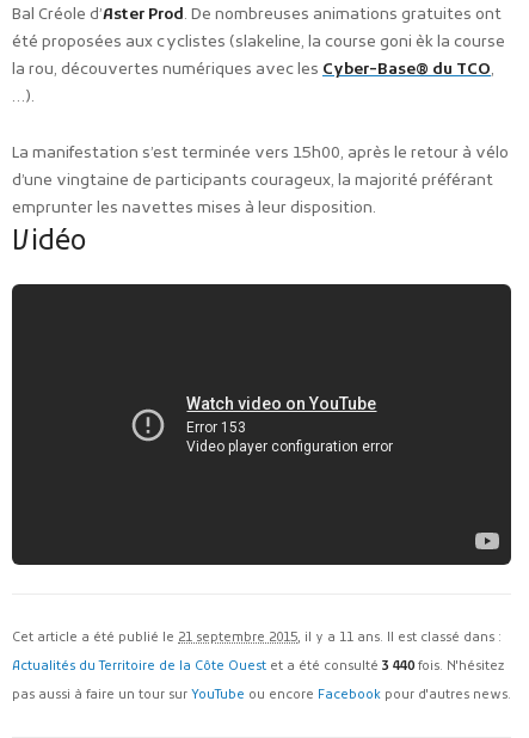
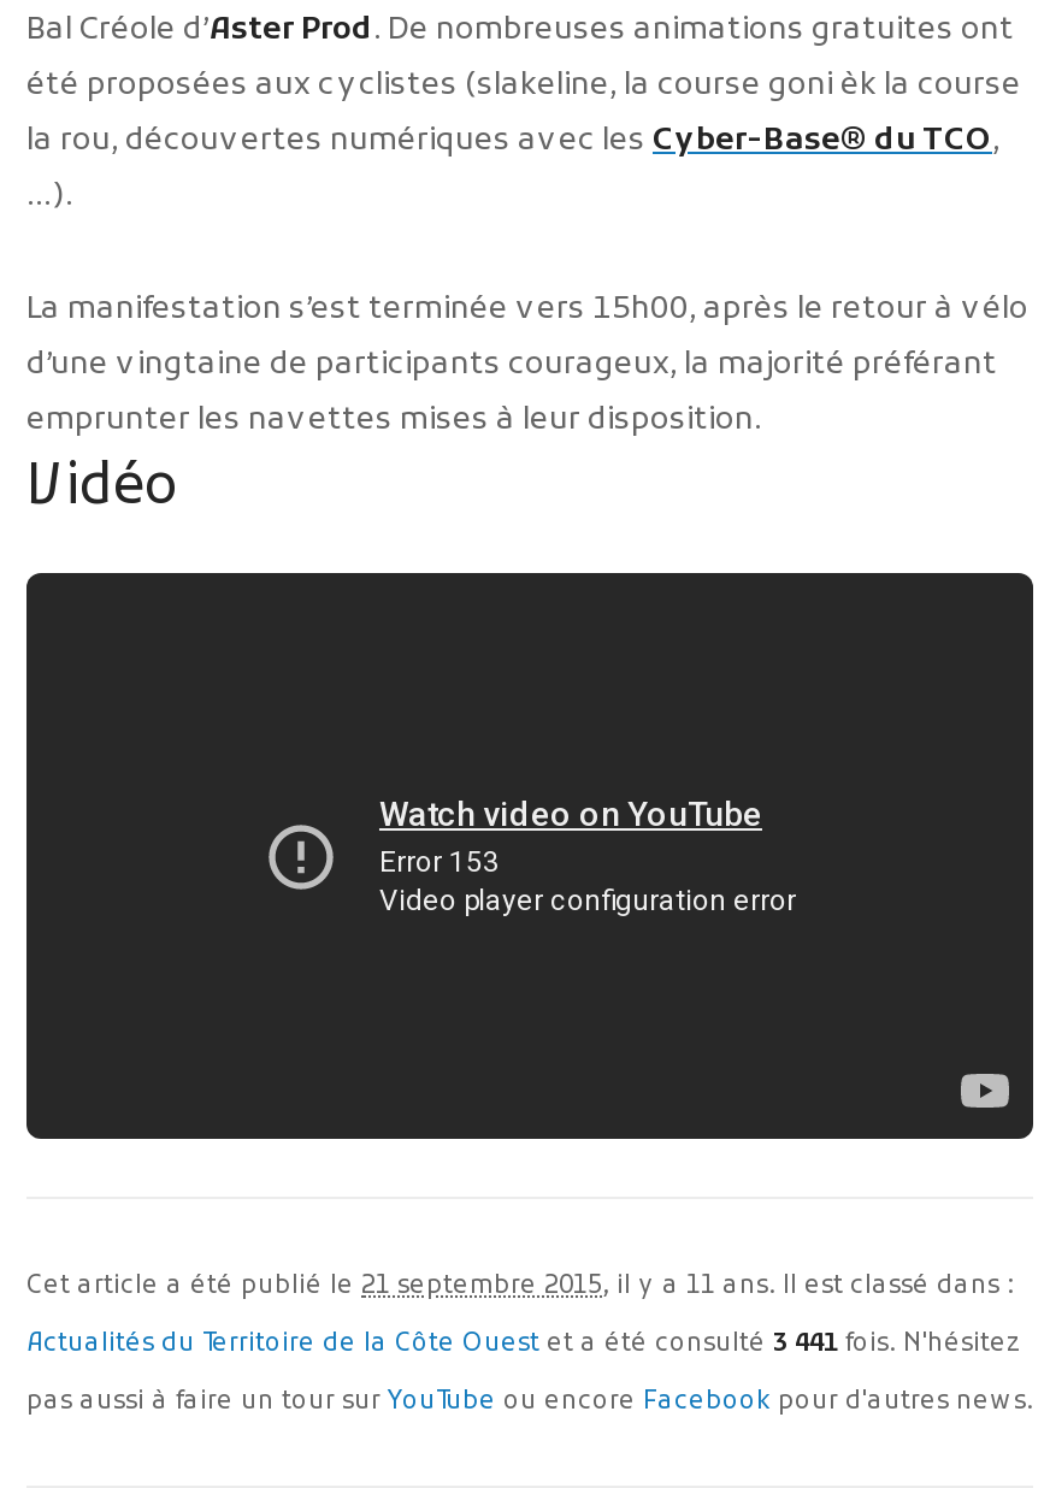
- Actualités du Territoire de la Côte Ouest et a été consulté 3 440 fois. N'hésitez
+ Actualités du Territoire de la Côte Ouest et a été consulté 3 441 fois. N'hésitez
